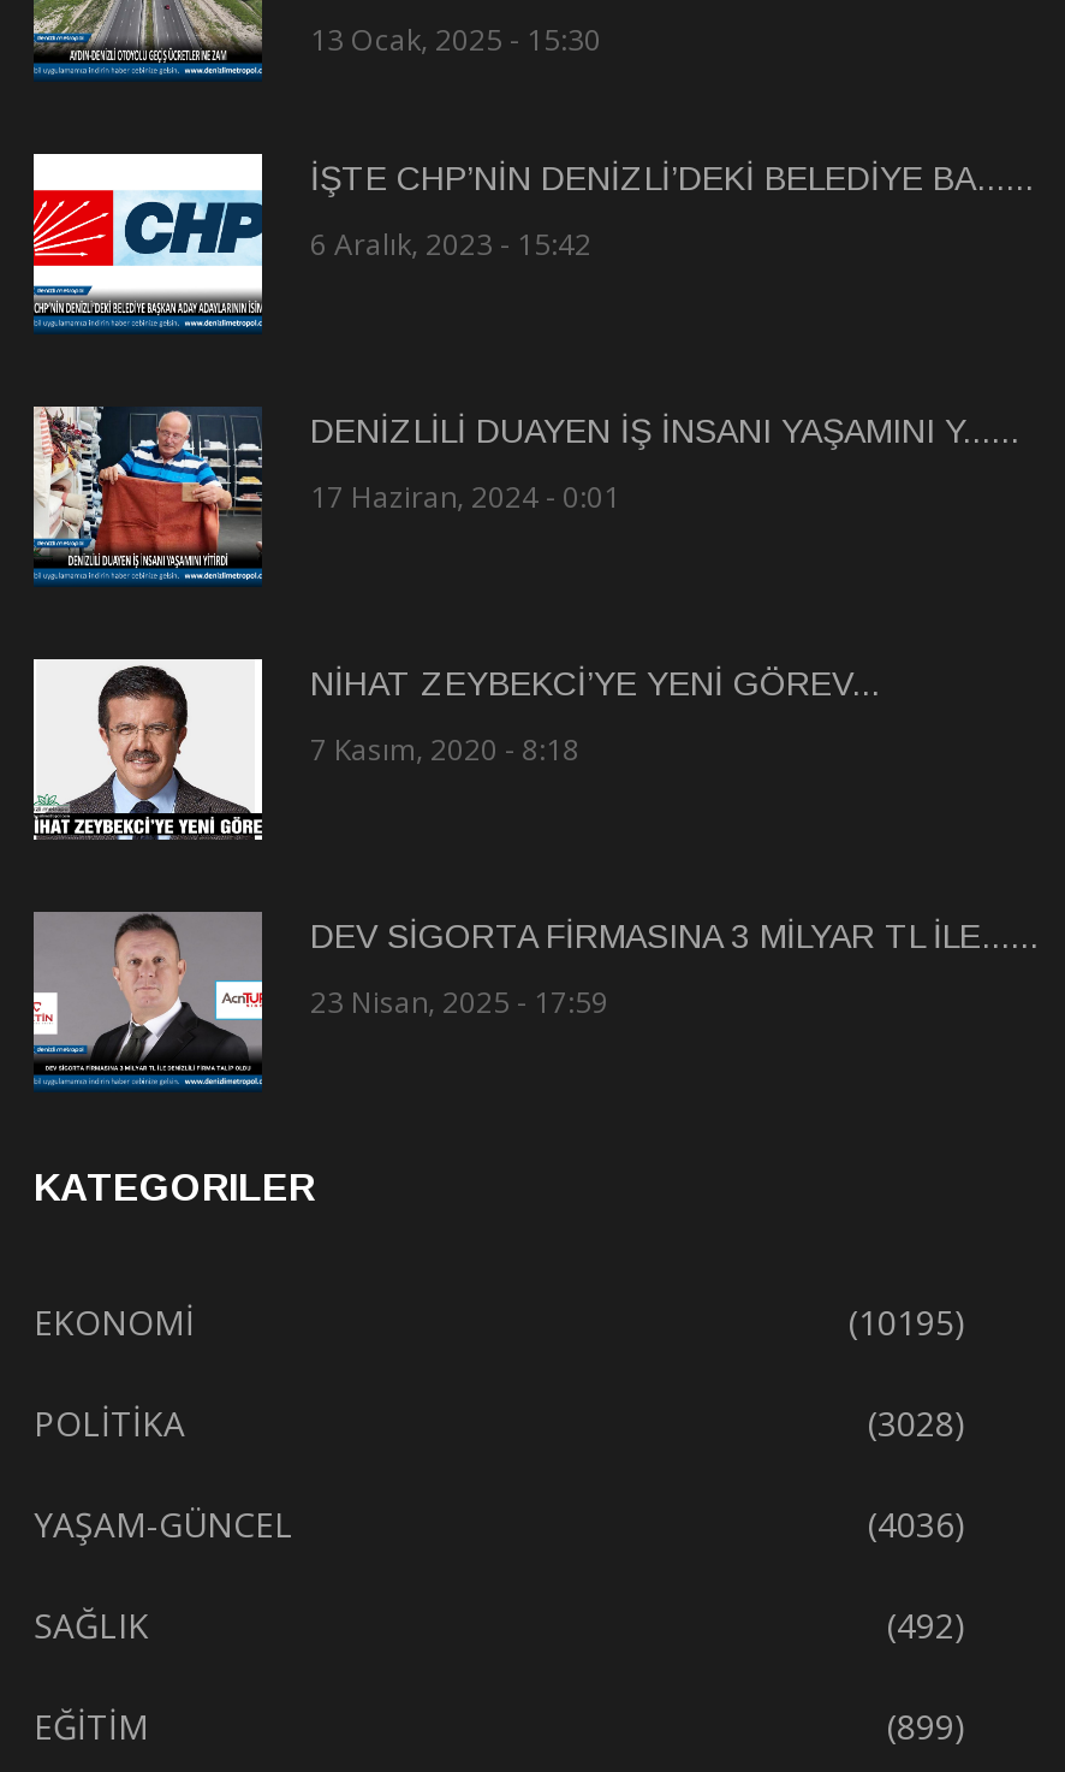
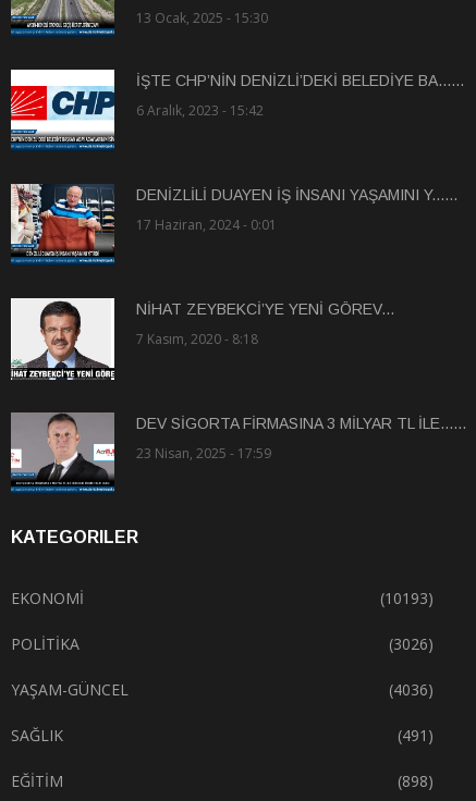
- (10195)
+ (10193)

- (3028)
+ (3026)

- (492)
+ (491)

- (899)
+ (898)
